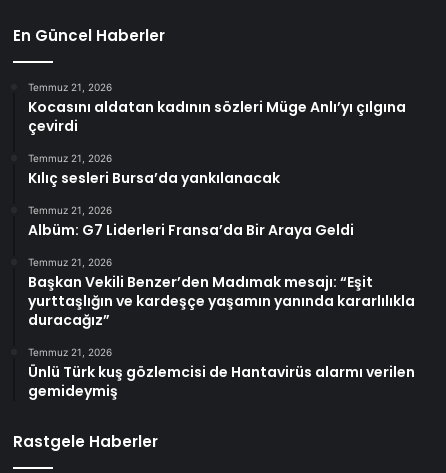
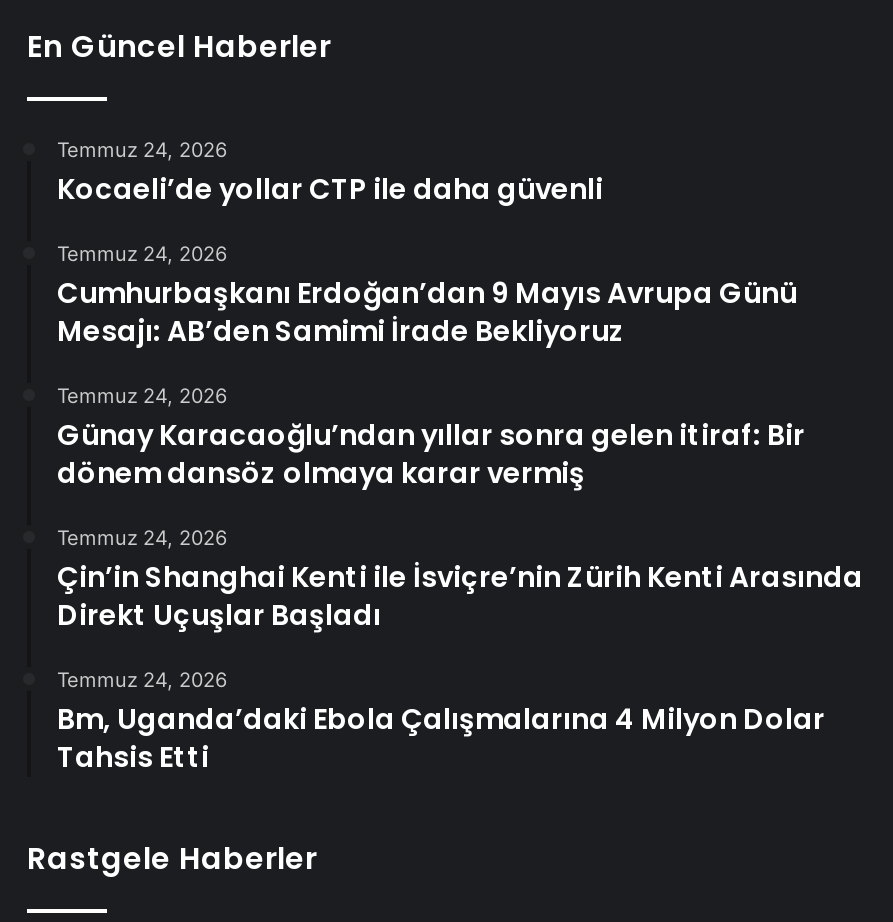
- Temmuz 21, 2026
- Kocasını aldatan kadının sözleri Müge Anlı’yı çılgına
- çevirdi
+ Temmuz 24, 2026
+ Kocaeli’de yollar CTP ile daha güvenli

- Temmuz 21, 2026
- Kılıç sesleri Bursa’da yankılanacak
+ Temmuz 24, 2026
+ Cumhurbaşkanı Erdoğan’dan 9 Mayıs Avrupa Günü
+ Mesajı: AB’den Samimi İrade Bekliyoruz

- Temmuz 21, 2026
- Albüm: G7 Liderleri Fransa’da Bir Araya Geldi
+ Temmuz 24, 2026
+ Günay Karacaoğlu’ndan yıllar sonra gelen itiraf: Bir
+ dönem dansöz olmaya karar vermiş

- Temmuz 21, 2026
- Başkan Vekili Benzer’den Madımak mesajı: “Eşit
- yurttaşlığın ve kardeşçe yaşamın yanında kararlılıkla
- duracağız”
+ Temmuz 24, 2026
+ Çin’in Shanghai Kenti ile İsviçre’nin Zürih Kenti Arasında
+ Direkt Uçuşlar Başladı

- Temmuz 21, 2026
- Ünlü Türk kuş gözlemcisi de Hantavirüs alarmı verilen
- gemideymiş
+ Temmuz 24, 2026
+ Bm, Uganda’daki Ebola Çalışmalarına 4 Milyon Dolar
+ Tahsis Etti
